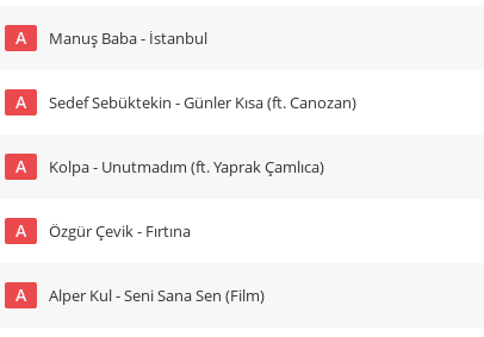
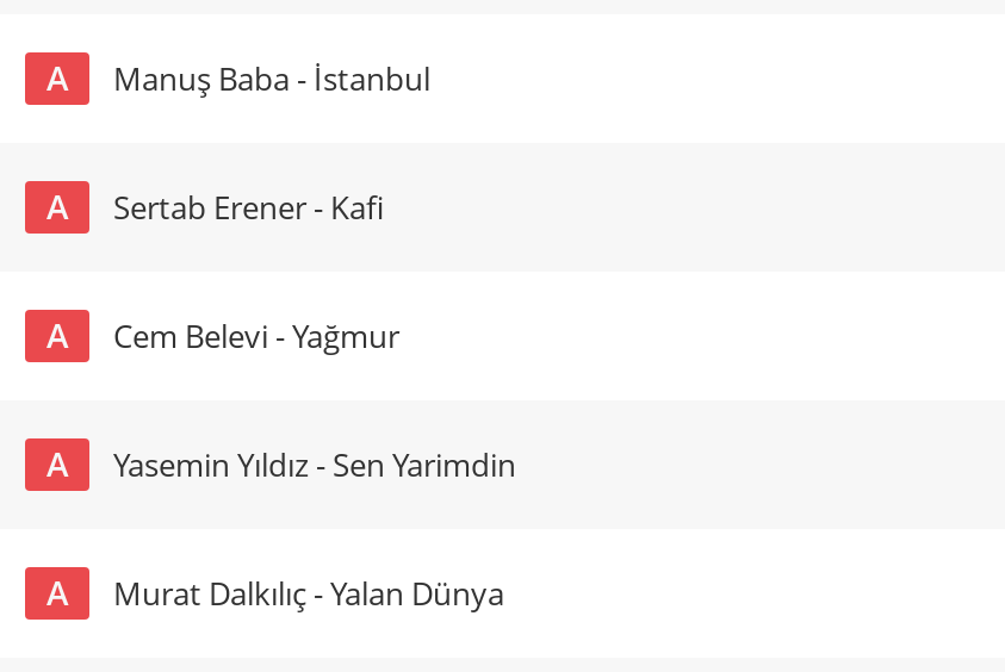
- Sedef Sebüktekin - Günler Kısa (ft. Canozan)
+ Sertab Erener - Kafi

- Kolpa - Unutmadım (ft. Yaprak Çamlıca)
+ Cem Belevi - Yağmur

- Özgür Çevik - Fırtına
+ Yasemin Yıldız - Sen Yarimdin

- Alper Kul - Seni Sana Sen (Film)
+ Murat Dalkılıç - Yalan Dünya
